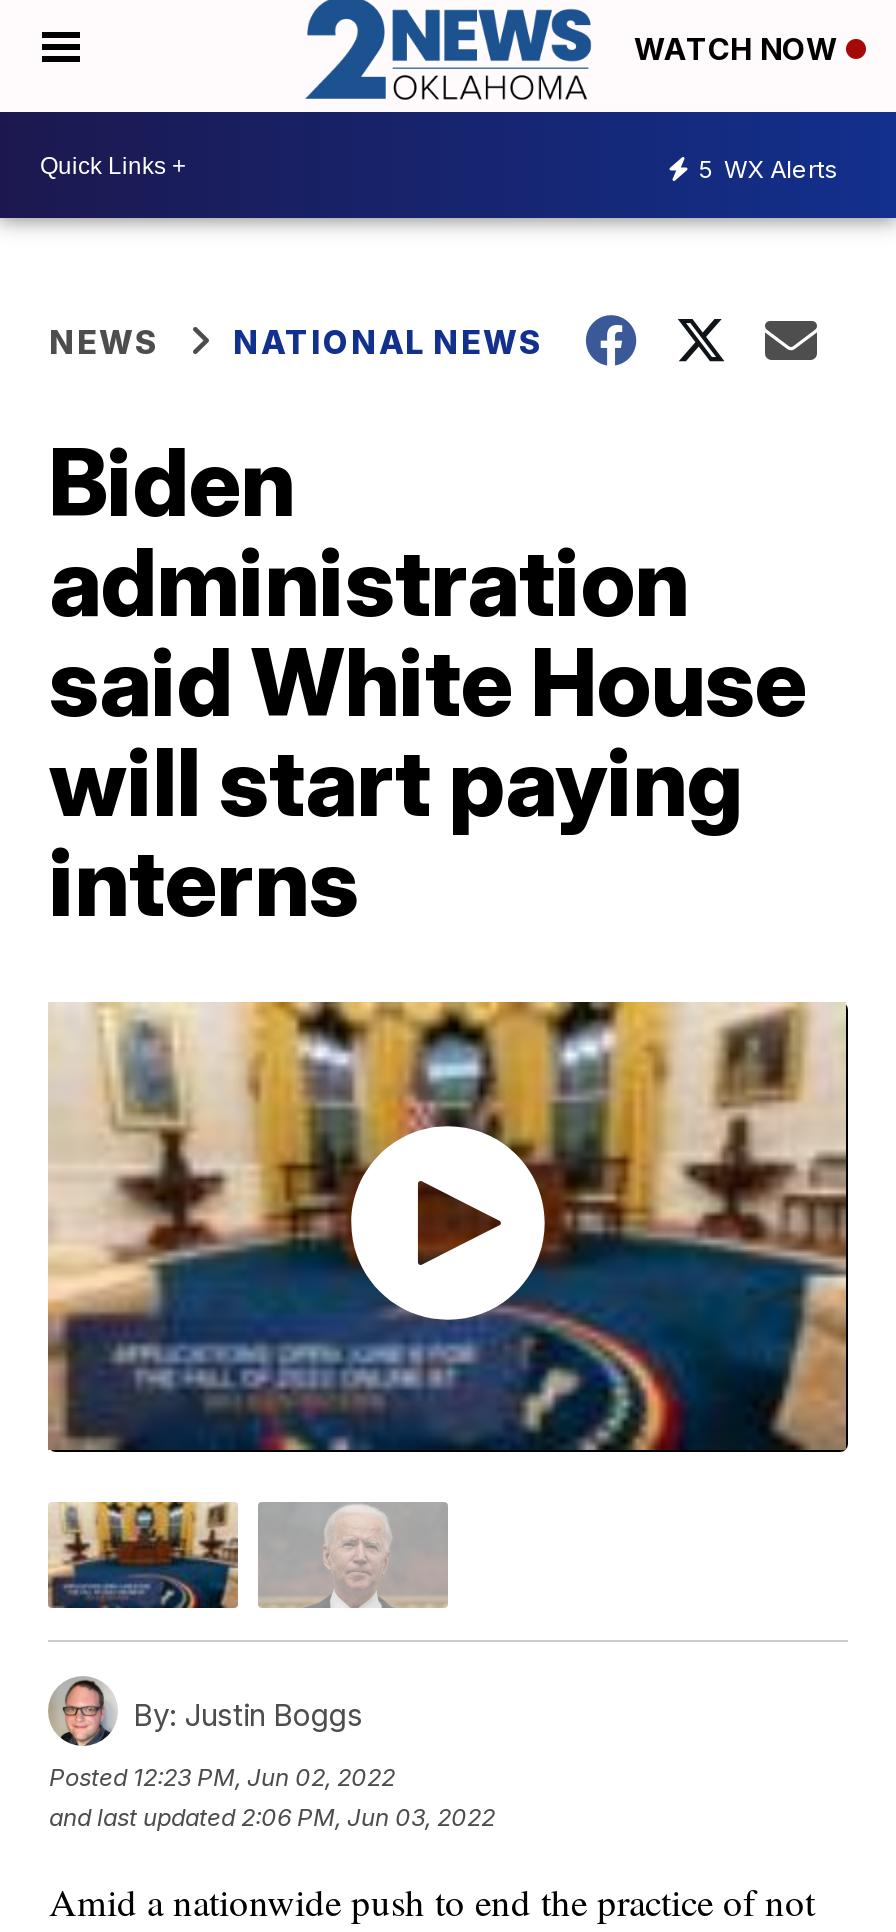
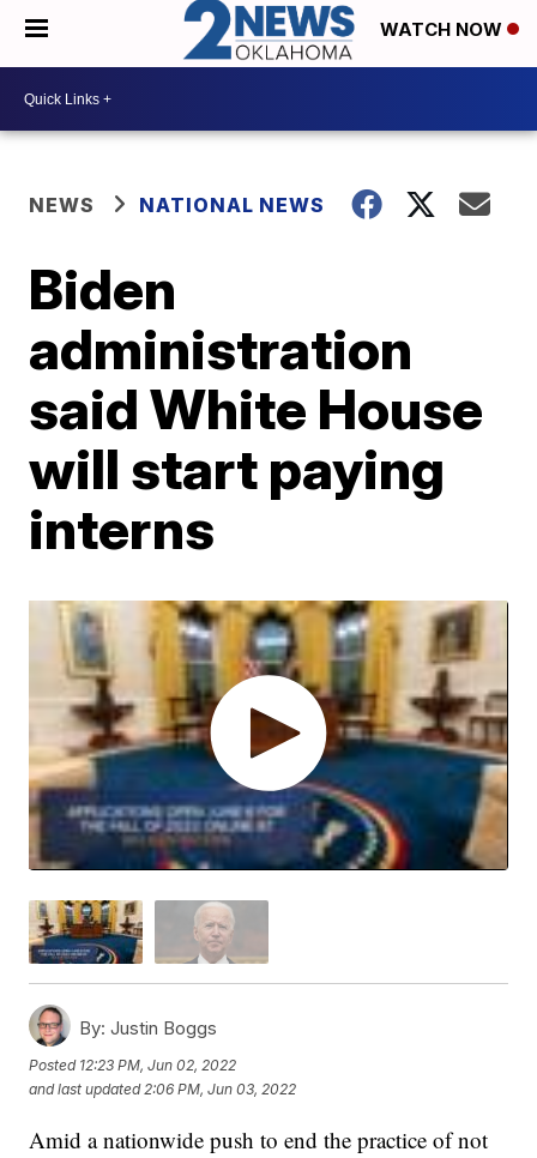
- 5 WX Alerts
